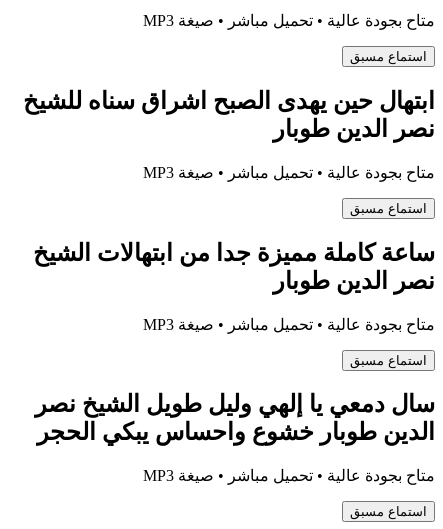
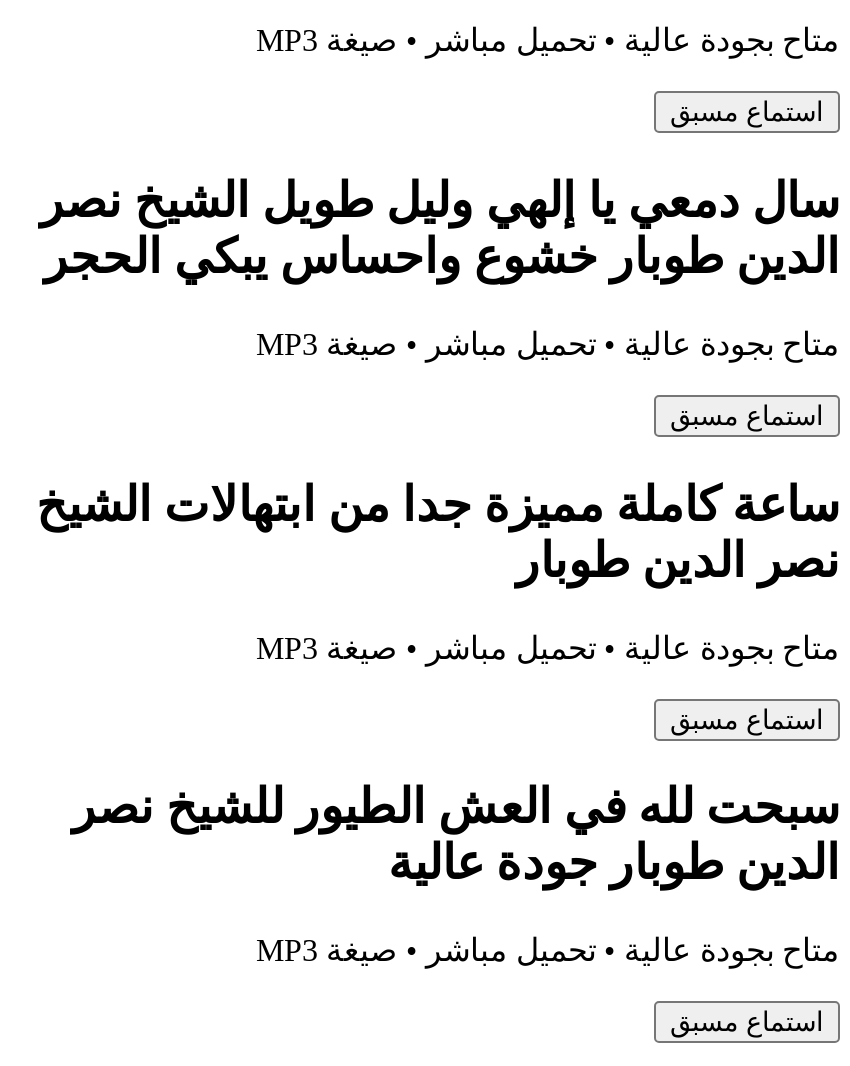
- ابتهال حين يهدى الصبح اشراق سناه للشيخ
- نصر الدين طوبار

+ سبحت لله في العش الطيور للشيخ نصر
+ الدين طوبار جودة عالية

moved up: سال دمعي يا إلهي وليل طويل الشيخ نصر | الدين طوبار خشوع واحساس يبكي الحجر
